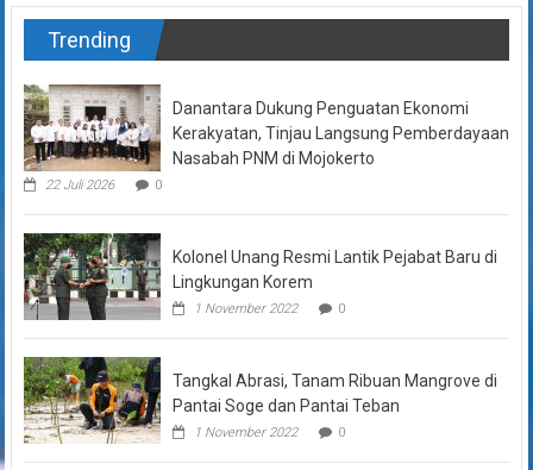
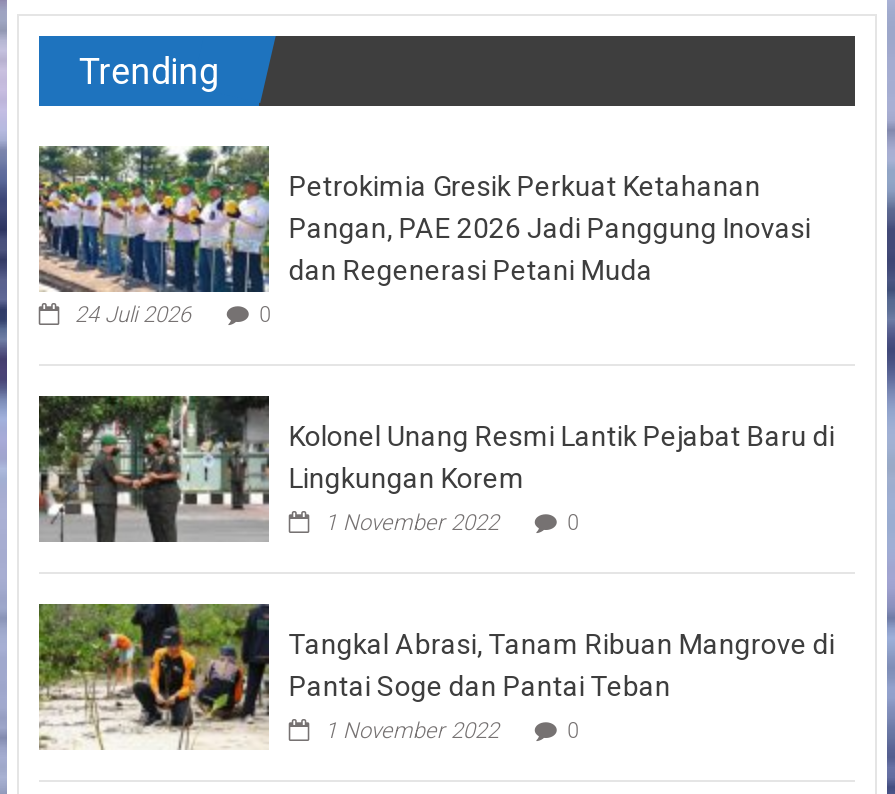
- [image]
- 22 Juli 2026
+ [image]
+ 24 Juli 2026

- Danantara Dukung Penguatan Ekonomi
- Kerakyatan, Tinjau Langsung Pemberdayaan
- Nasabah PNM di Mojokerto
+ Petrokimia Gresik Perkuat Ketahanan
+ Pangan, PAE 2026 Jadi Panggung Inovasi
+ dan Regenerasi Petani Muda
